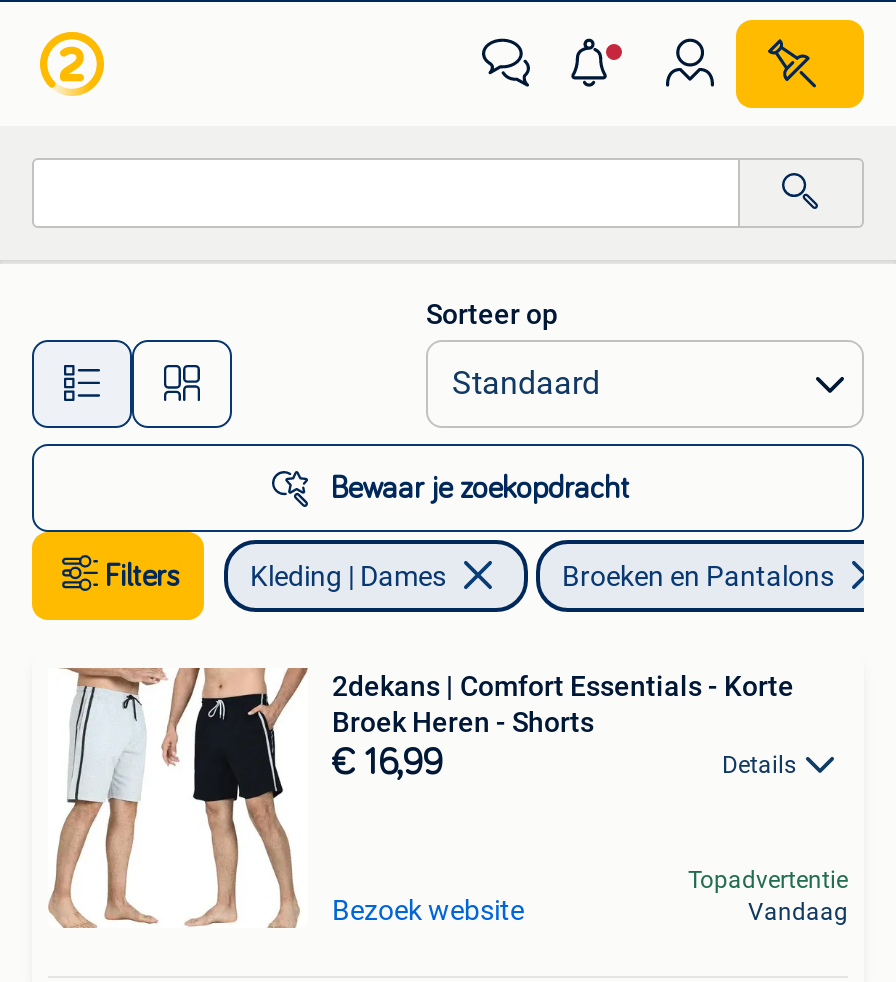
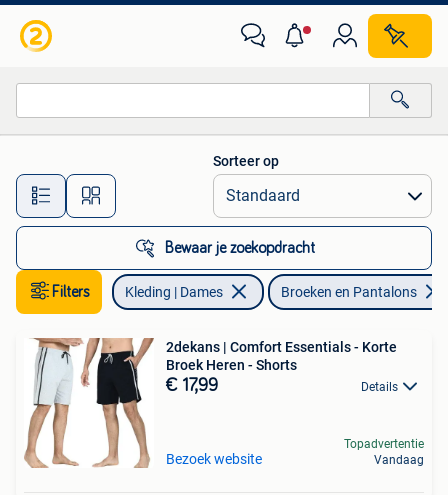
- € 16,99
+ € 17,99
